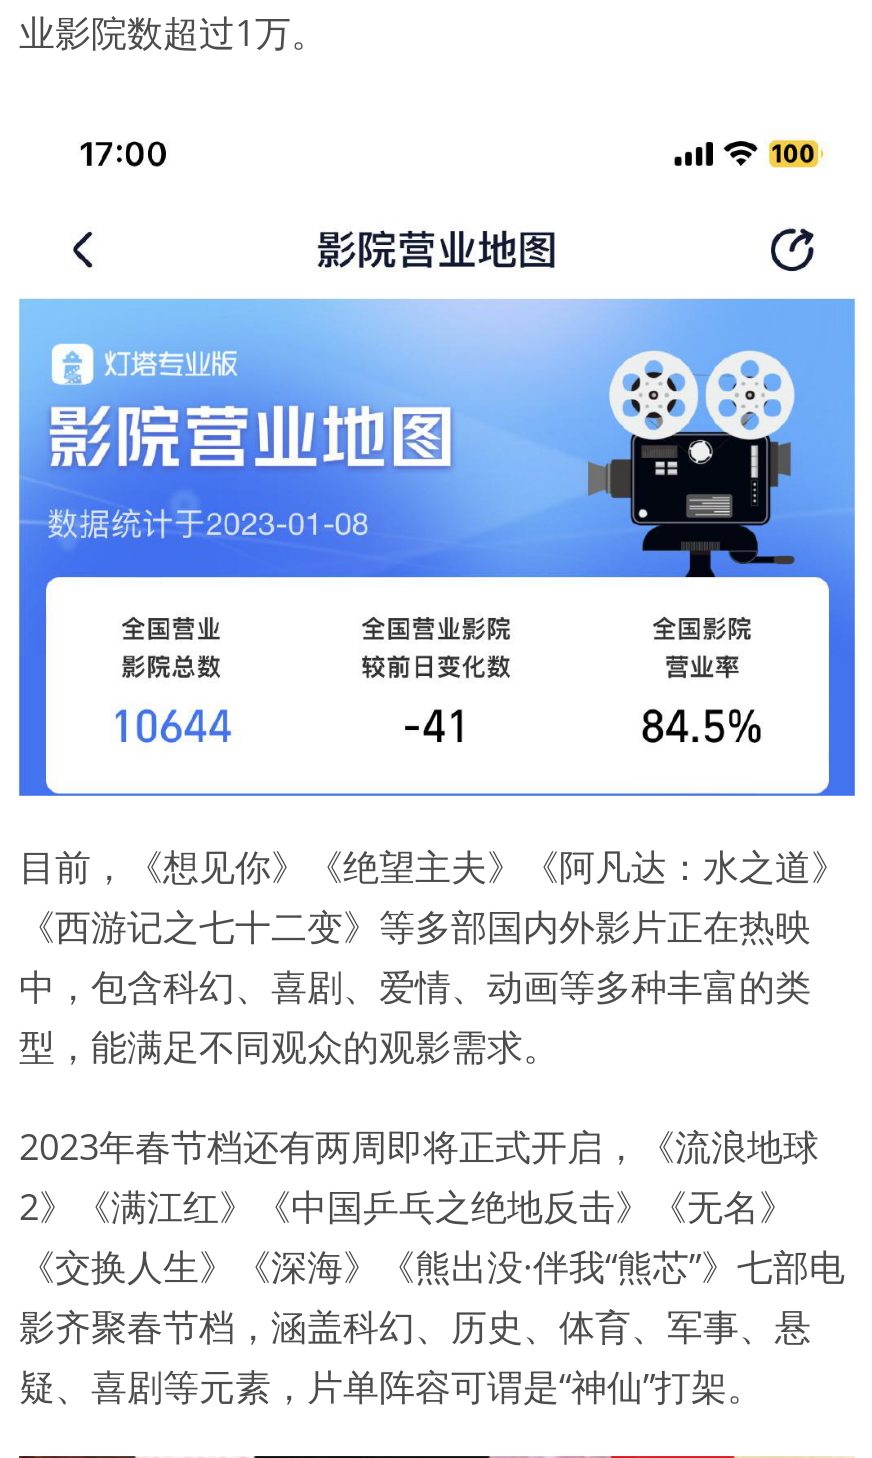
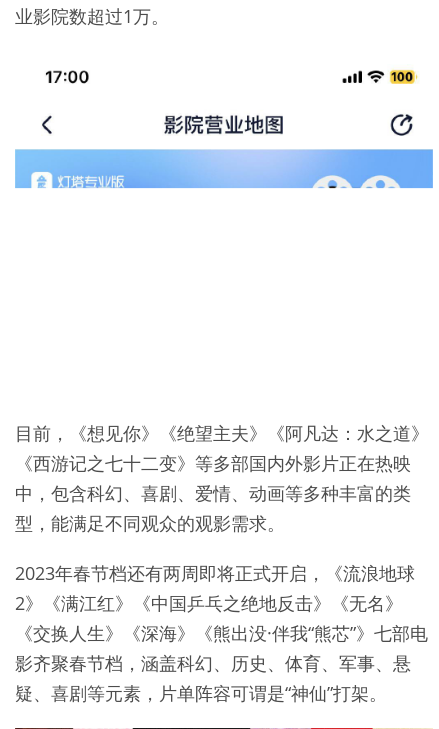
- [image]
